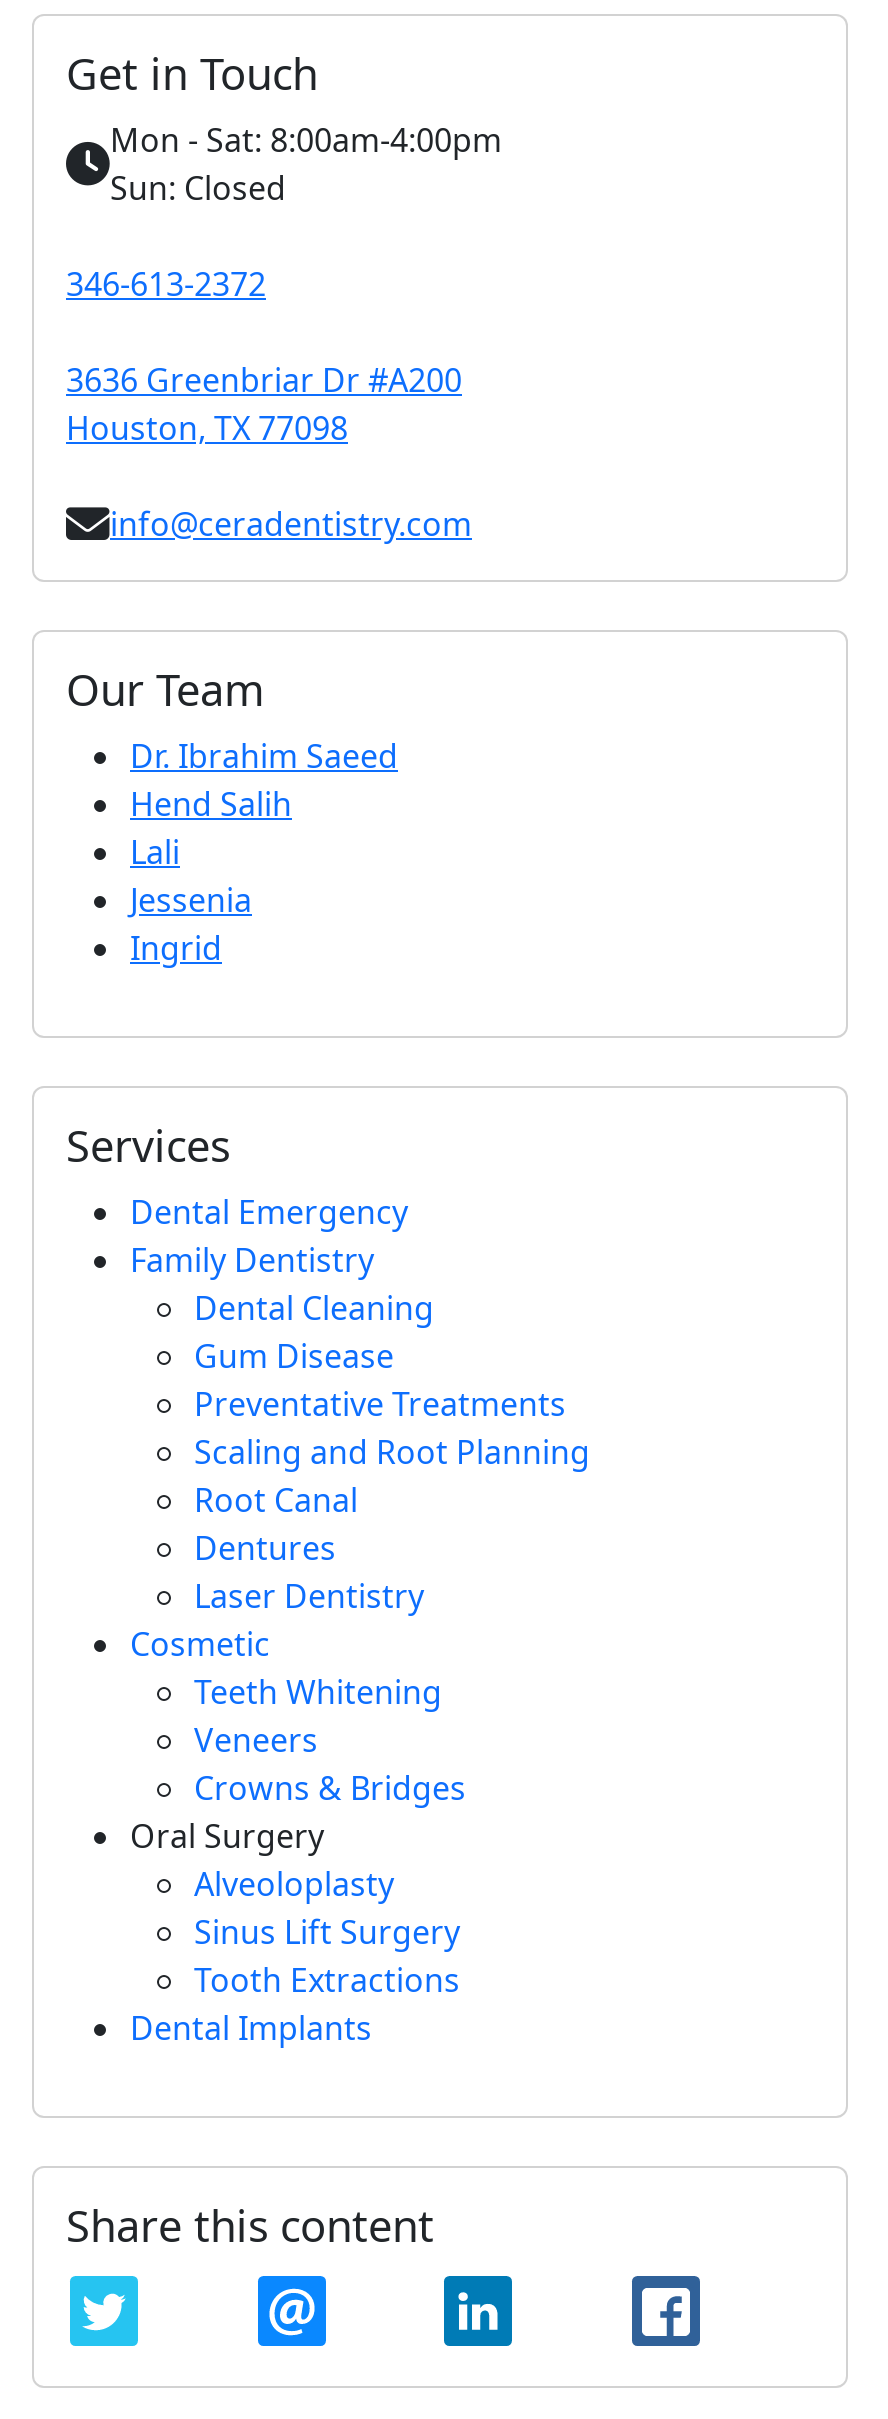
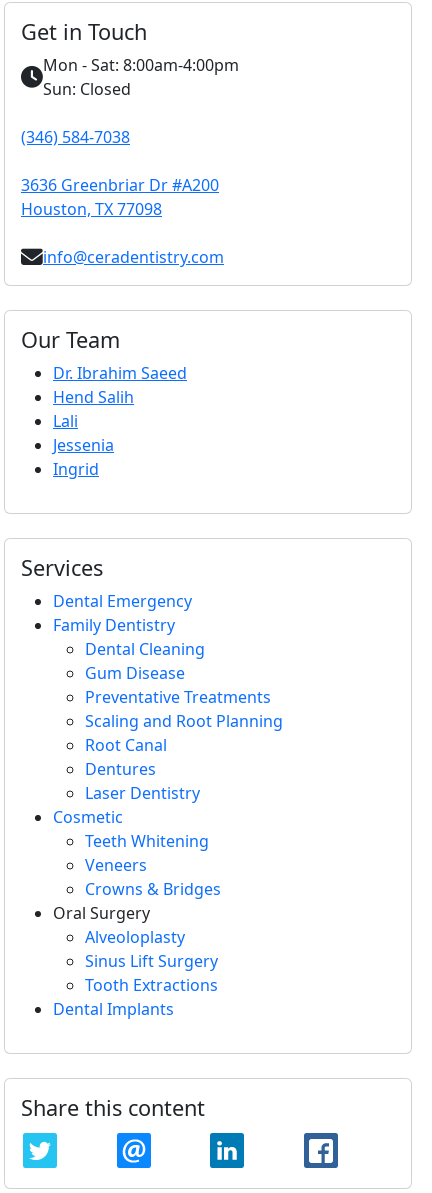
- 346-613-2372
+ (346) 584-7038
